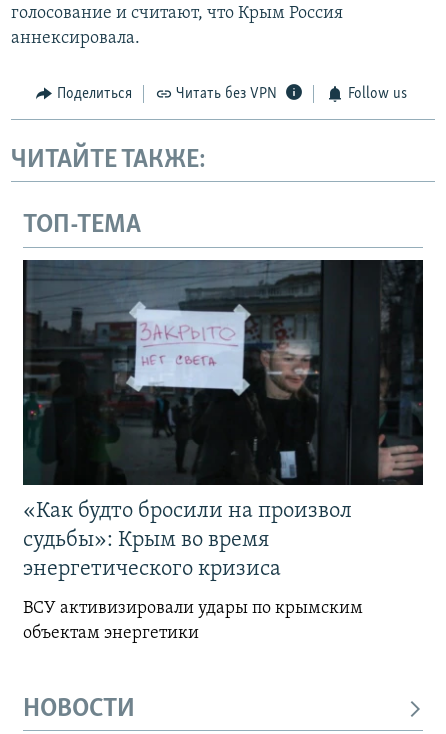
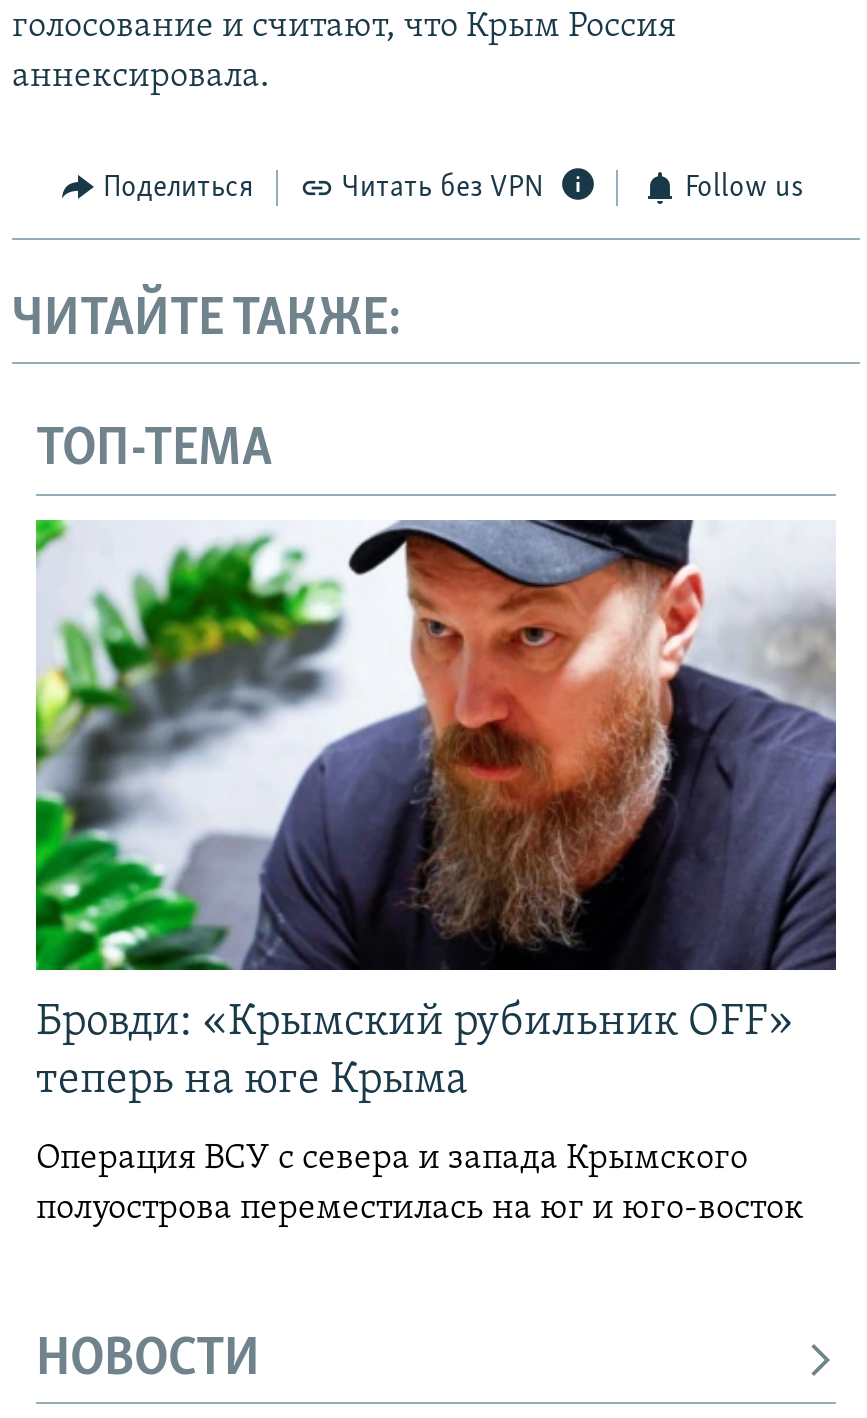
- [image]
- «Как будто бросили на произвол
- судьбы»: Крым во время
- энергетического кризиса
+ [image]
+ Бровди: «Крымский рубильник OFF»
+ теперь на юге Крыма

- ВСУ активизировали удары по крымским
- объектам энергетики
+ Операция ВСУ с севера и запада Крымского
+ полуострова переместилась на юг и юго-восток
